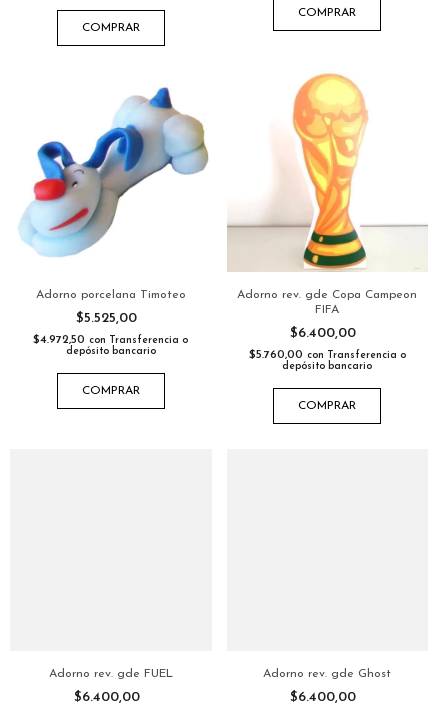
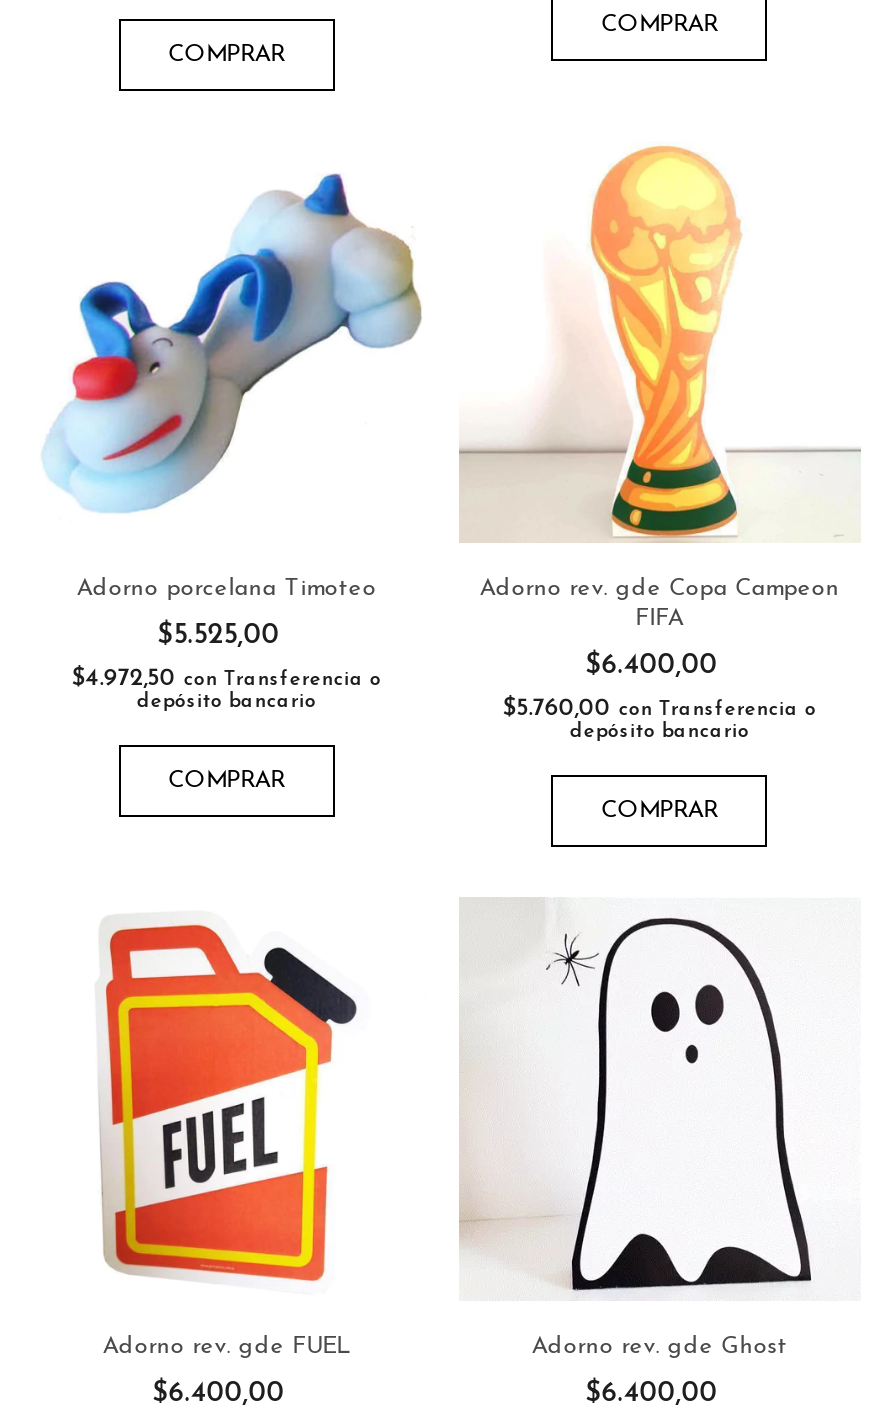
+ [image]

+ [image]
